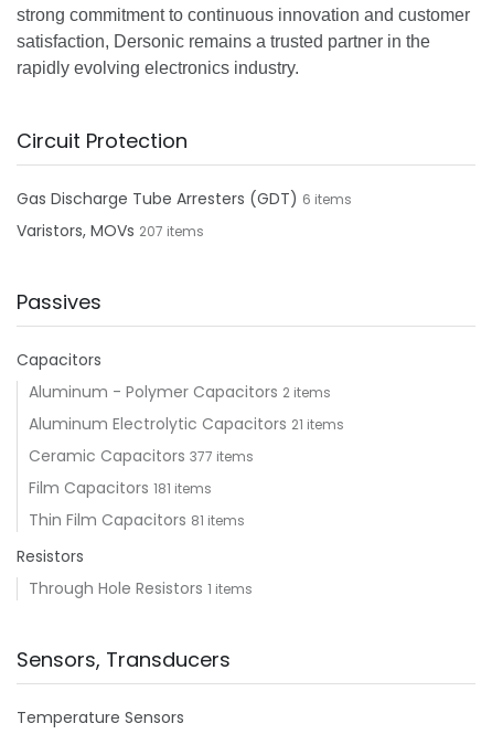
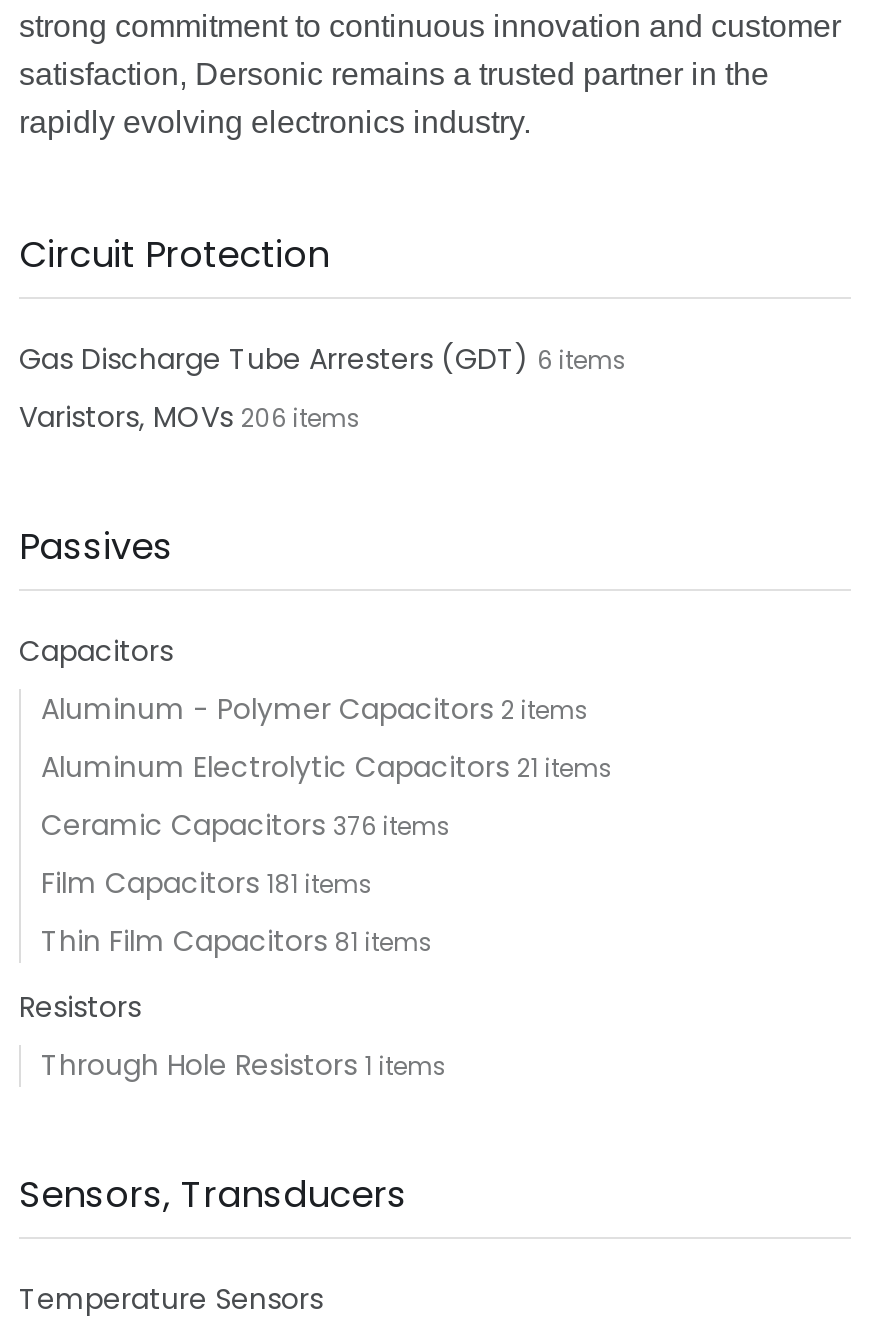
- Varistors, MOVs 207 items
+ Varistors, MOVs 206 items

- Ceramic Capacitors 377 items
+ Ceramic Capacitors 376 items
